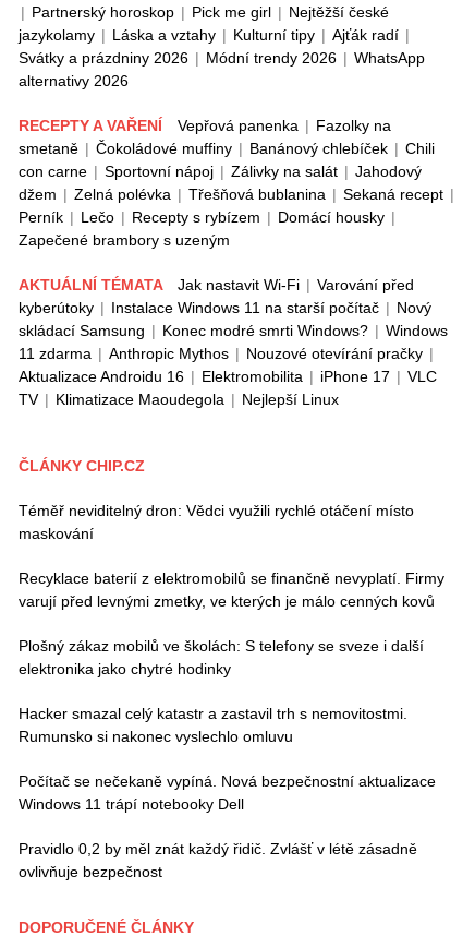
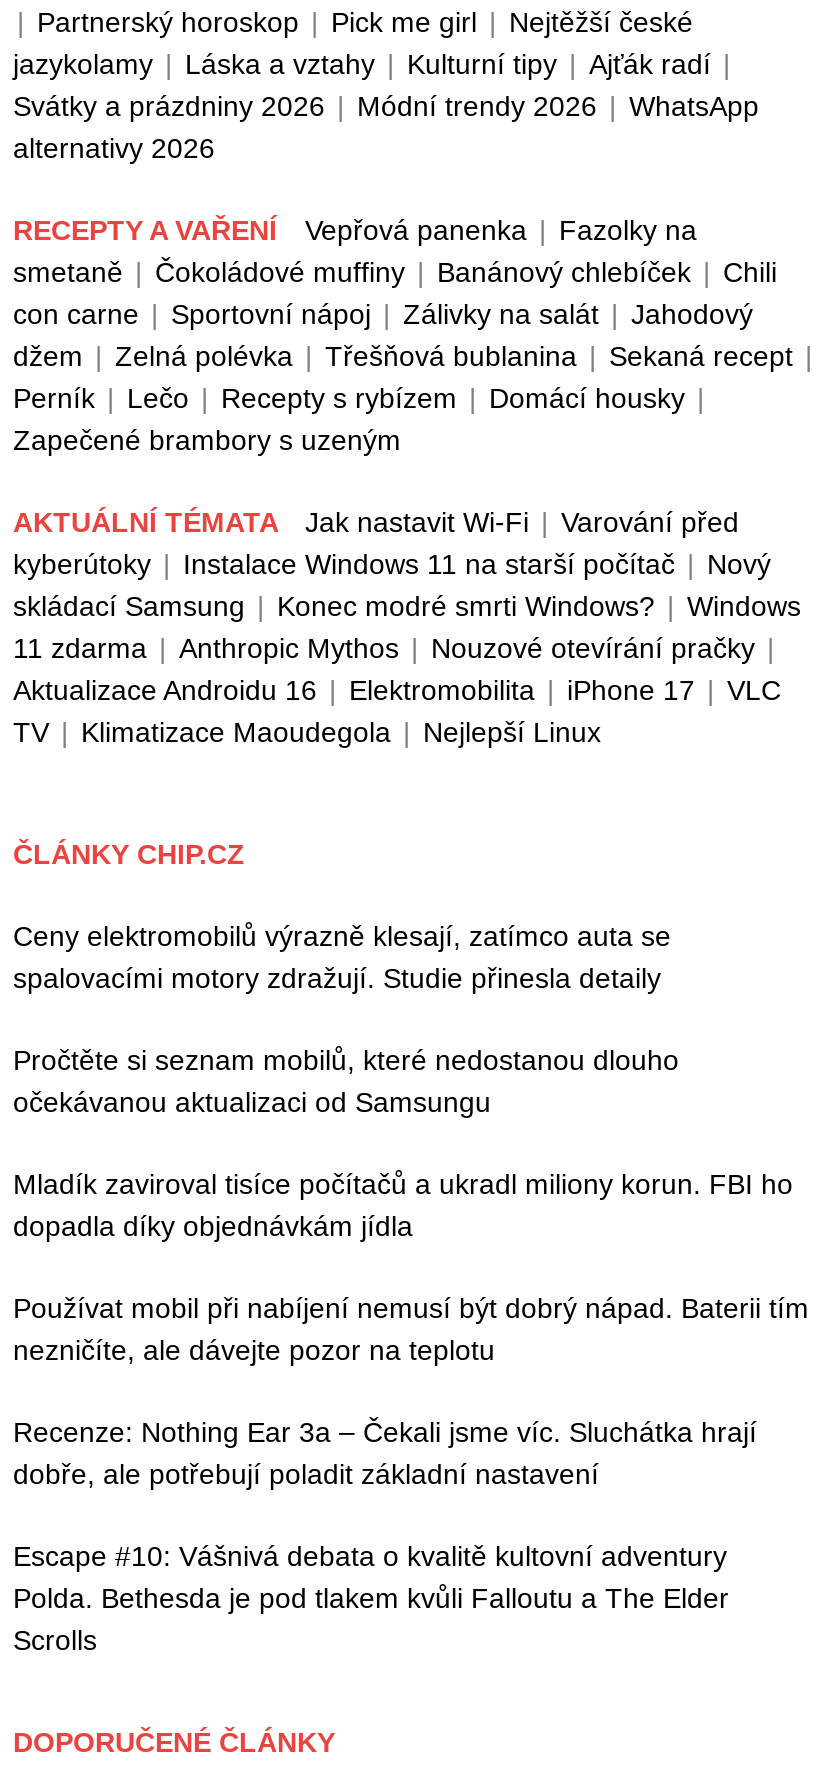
- Téměř neviditelný dron: Vědci využili rychlé otáčení místo
- maskování
+ Ceny elektromobilů výrazně klesají, zatímco auta se
+ spalovacími motory zdražují. Studie přinesla detaily

- Recyklace baterií z elektromobilů se finančně nevyplatí. Firmy
- varují před levnými zmetky, ve kterých je málo cenných kovů
+ Pročtěte si seznam mobilů, které nedostanou dlouho
+ očekávanou aktualizaci od Samsungu

- Plošný zákaz mobilů ve školách: S telefony se sveze i další
- elektronika jako chytré hodinky
+ Mladík zaviroval tisíce počítačů a ukradl miliony korun. FBI ho
+ dopadla díky objednávkám jídla

- Hacker smazal celý katastr a zastavil trh s nemovitostmi.
- Rumunsko si nakonec vyslechlo omluvu
+ Používat mobil při nabíjení nemusí být dobrý nápad. Baterii tím
+ nezničíte, ale dávejte pozor na teplotu

- Počítač se nečekaně vypíná. Nová bezpečnostní aktualizace
- Windows 11 trápí notebooky Dell
+ Recenze: Nothing Ear 3a – Čekali jsme víc. Sluchátka hrají
+ dobře, ale potřebují poladit základní nastavení

- Pravidlo 0,2 by měl znát každý řidič. Zvlášť v létě zásadně
- ovlivňuje bezpečnost
+ Escape #10: Vášnivá debata o kvalitě kultovní adventury
+ Polda. Bethesda je pod tlakem kvůli Falloutu a The Elder
+ Scrolls
